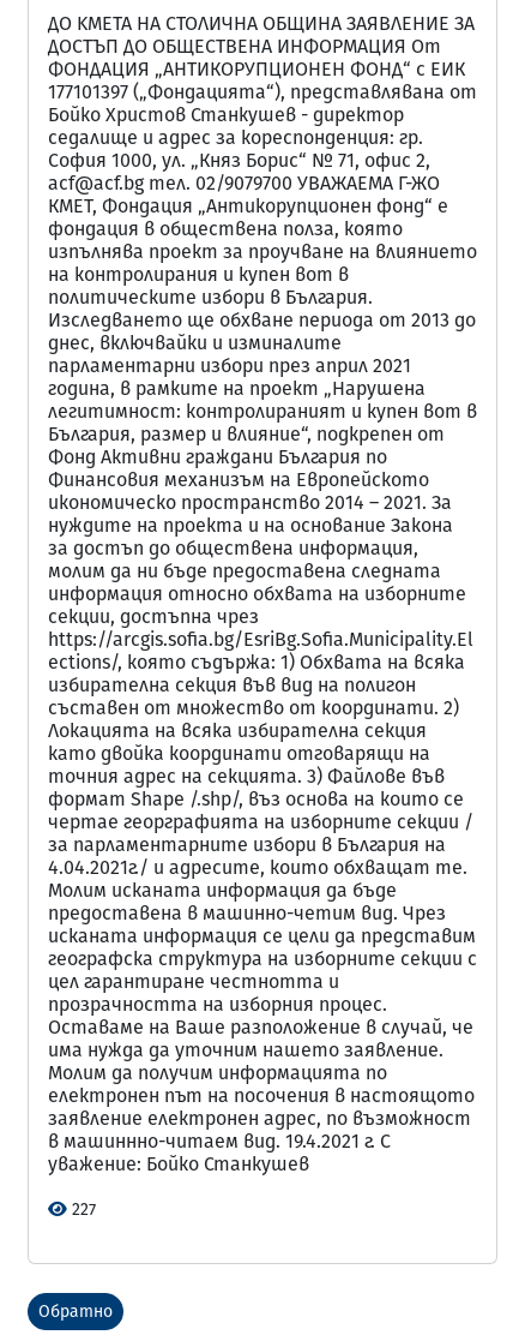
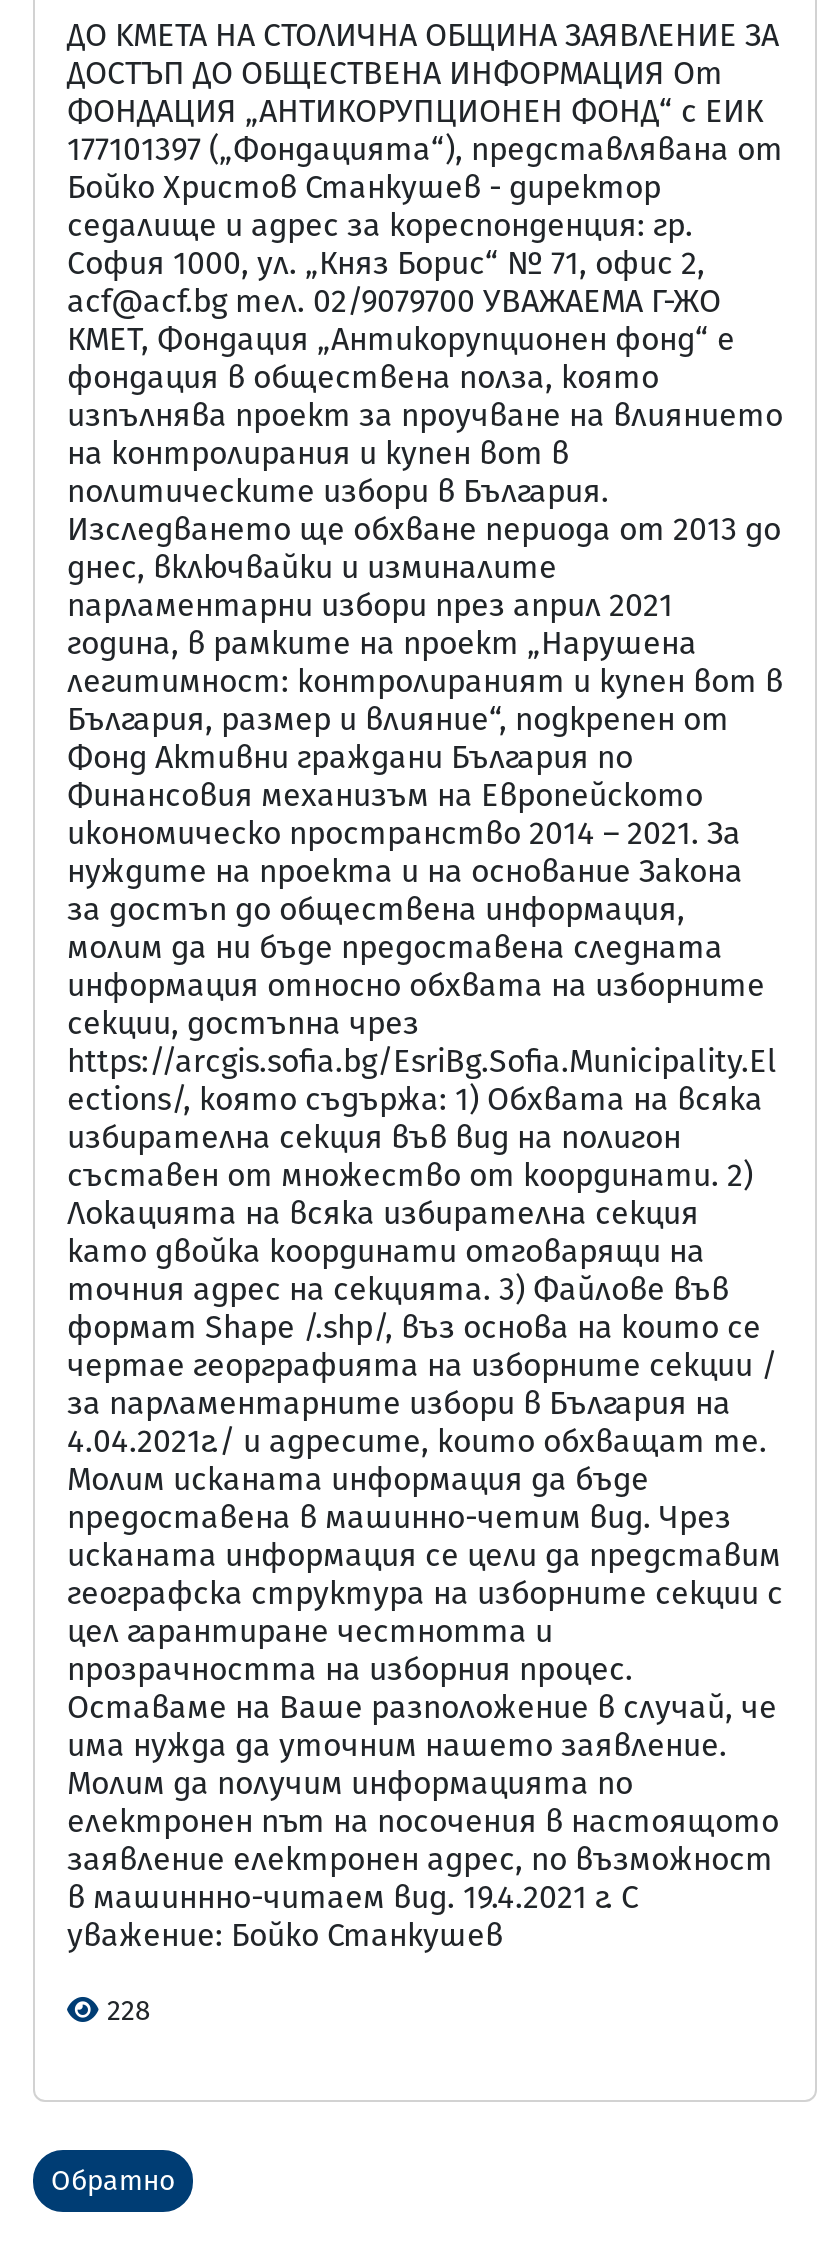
- 227
+ 228
